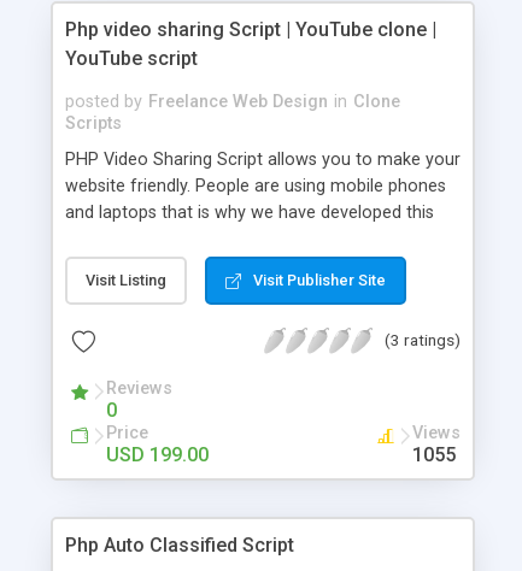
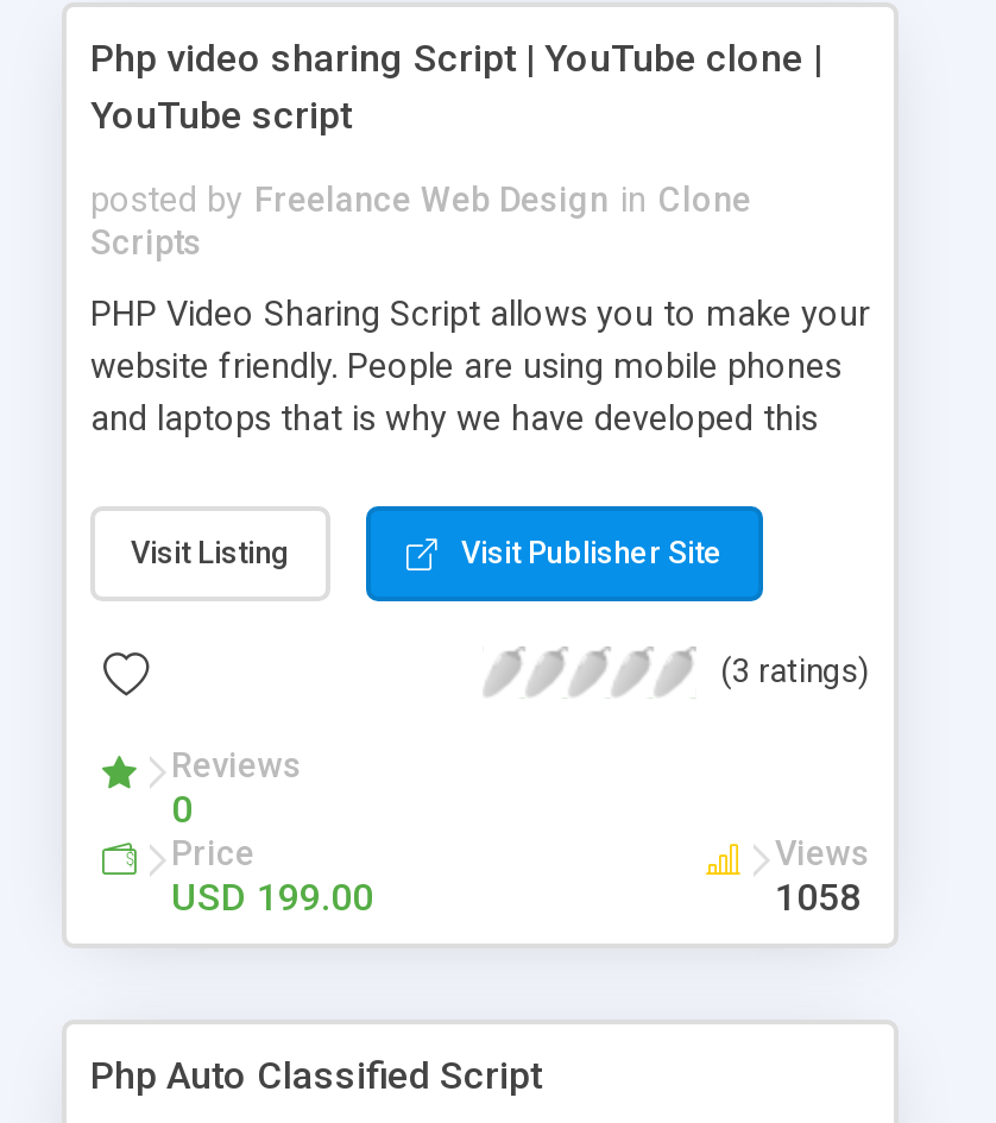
- 1055
+ 1058
